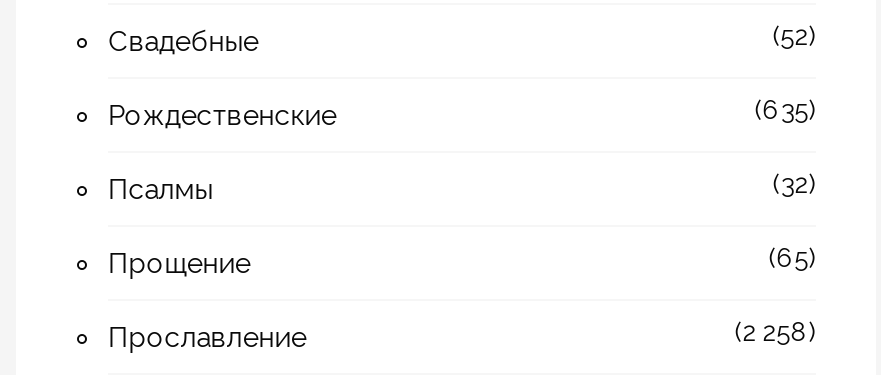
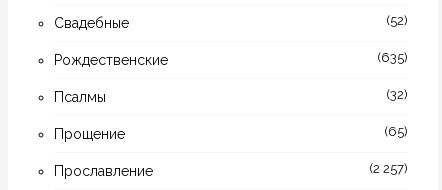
- (2 258)
+ (2 257)
